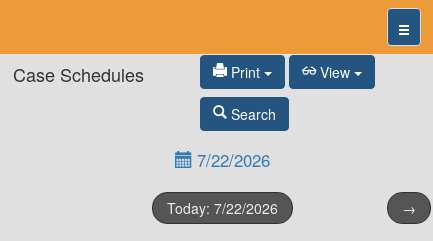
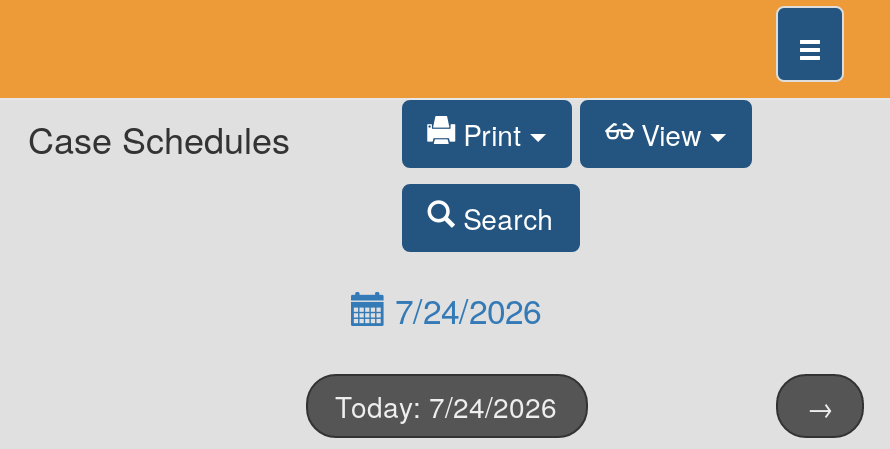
- 7/22/2026
+ 7/24/2026

- Today: 7/22/2026
+ Today: 7/24/2026
